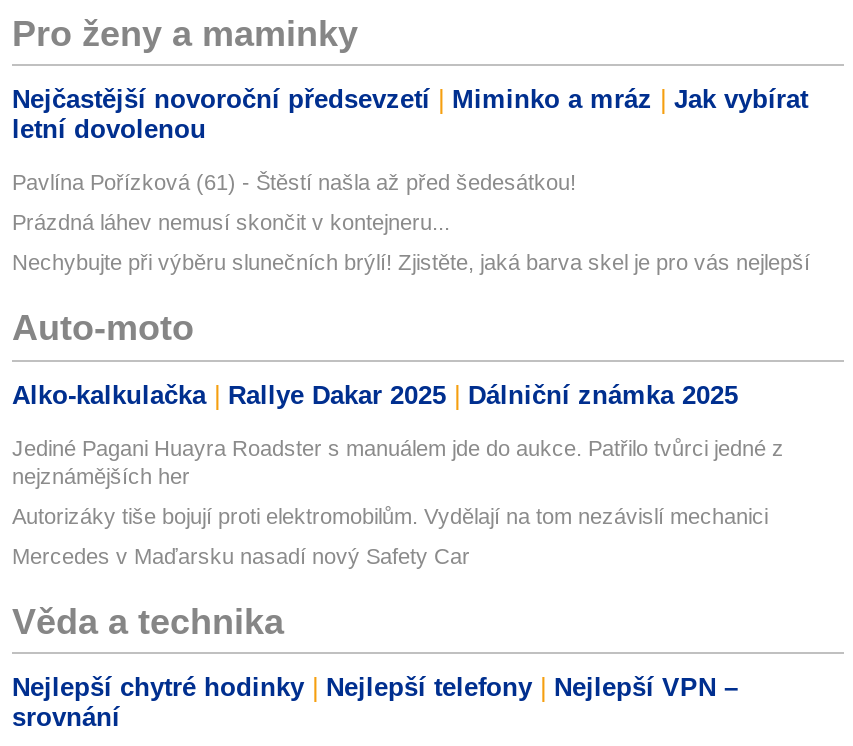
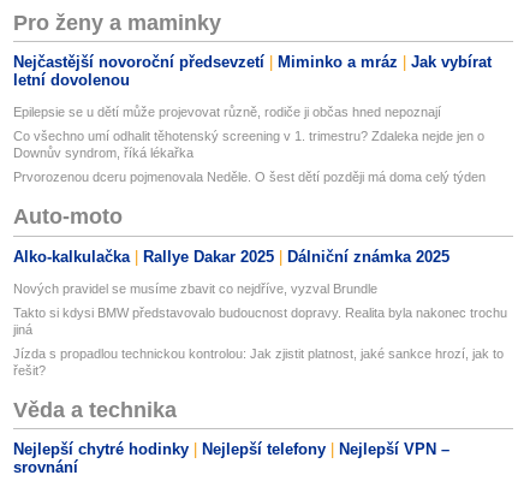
- Pavlína Pořízková (61) - Štěstí našla až před šedesátkou!
+ Epilepsie se u dětí může projevovat různě, rodiče ji občas hned nepoznají

- Prázdná láhev nemusí skončit v kontejneru...
+ Co všechno umí odhalit těhotenský screening v 1. trimestru? Zdaleka nejde jen o
+ Downův syndrom, říká lékařka

- Nechybujte při výběru slunečních brýlí! Zjistěte, jaká barva skel je pro vás nejlepší
+ Prvorozenou dceru pojmenovala Neděle. O šest dětí později má doma celý týden

- Jediné Pagani Huayra Roadster s manuálem jde do aukce. Patřilo tvůrci jedné z
- nejznámějších her
+ Nových pravidel se musíme zbavit co nejdříve, vyzval Brundle

- Autorizáky tiše bojují proti elektromobilům. Vydělají na tom nezávislí mechanici
+ Takto si kdysi BMW představovalo budoucnost dopravy. Realita byla nakonec trochu
+ jiná

- Mercedes v Maďarsku nasadí nový Safety Car
+ Jízda s propadlou technickou kontrolou: Jak zjistit platnost, jaké sankce hrozí, jak to
+ řešit?
